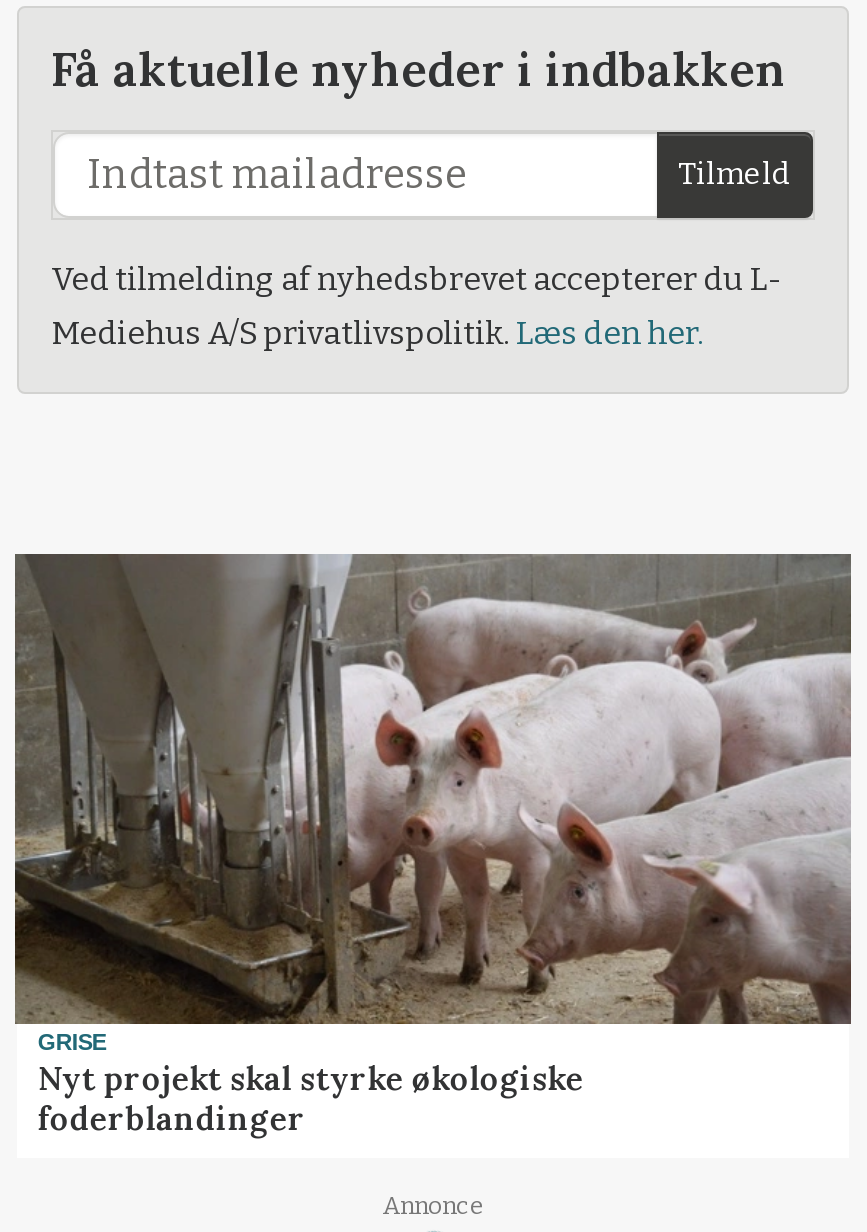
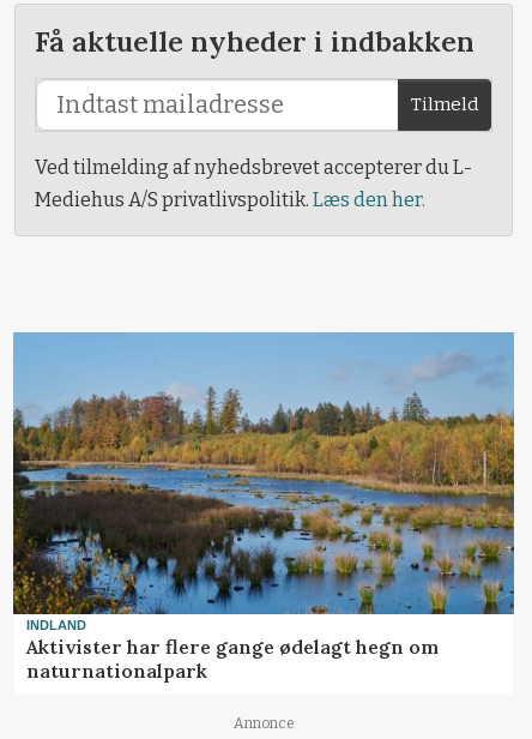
- [image]
- GRISE
- Nyt projekt skal styrke økologiske
- foderblandinger
+ [image]
+ INDLAND
+ Aktivister har flere gange ødelagt hegn om
+ naturnationalpark
